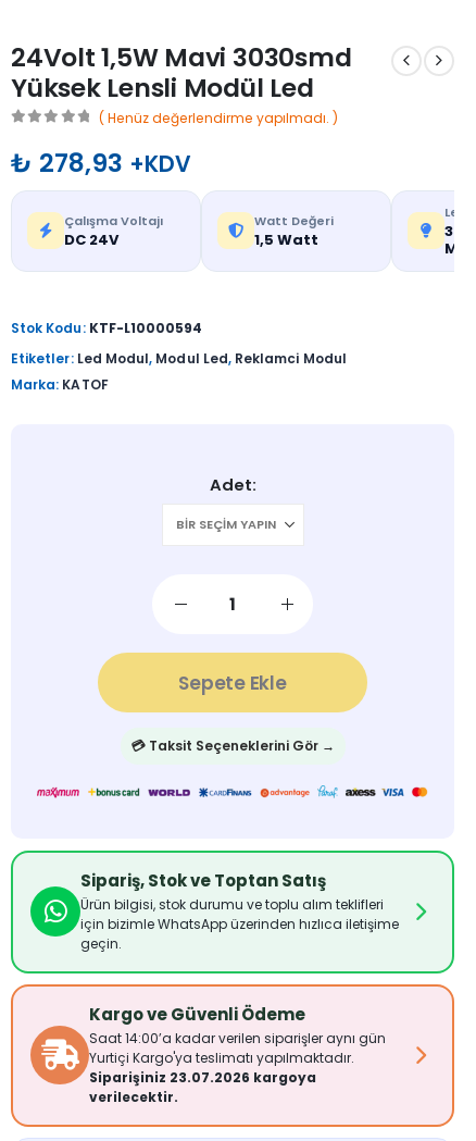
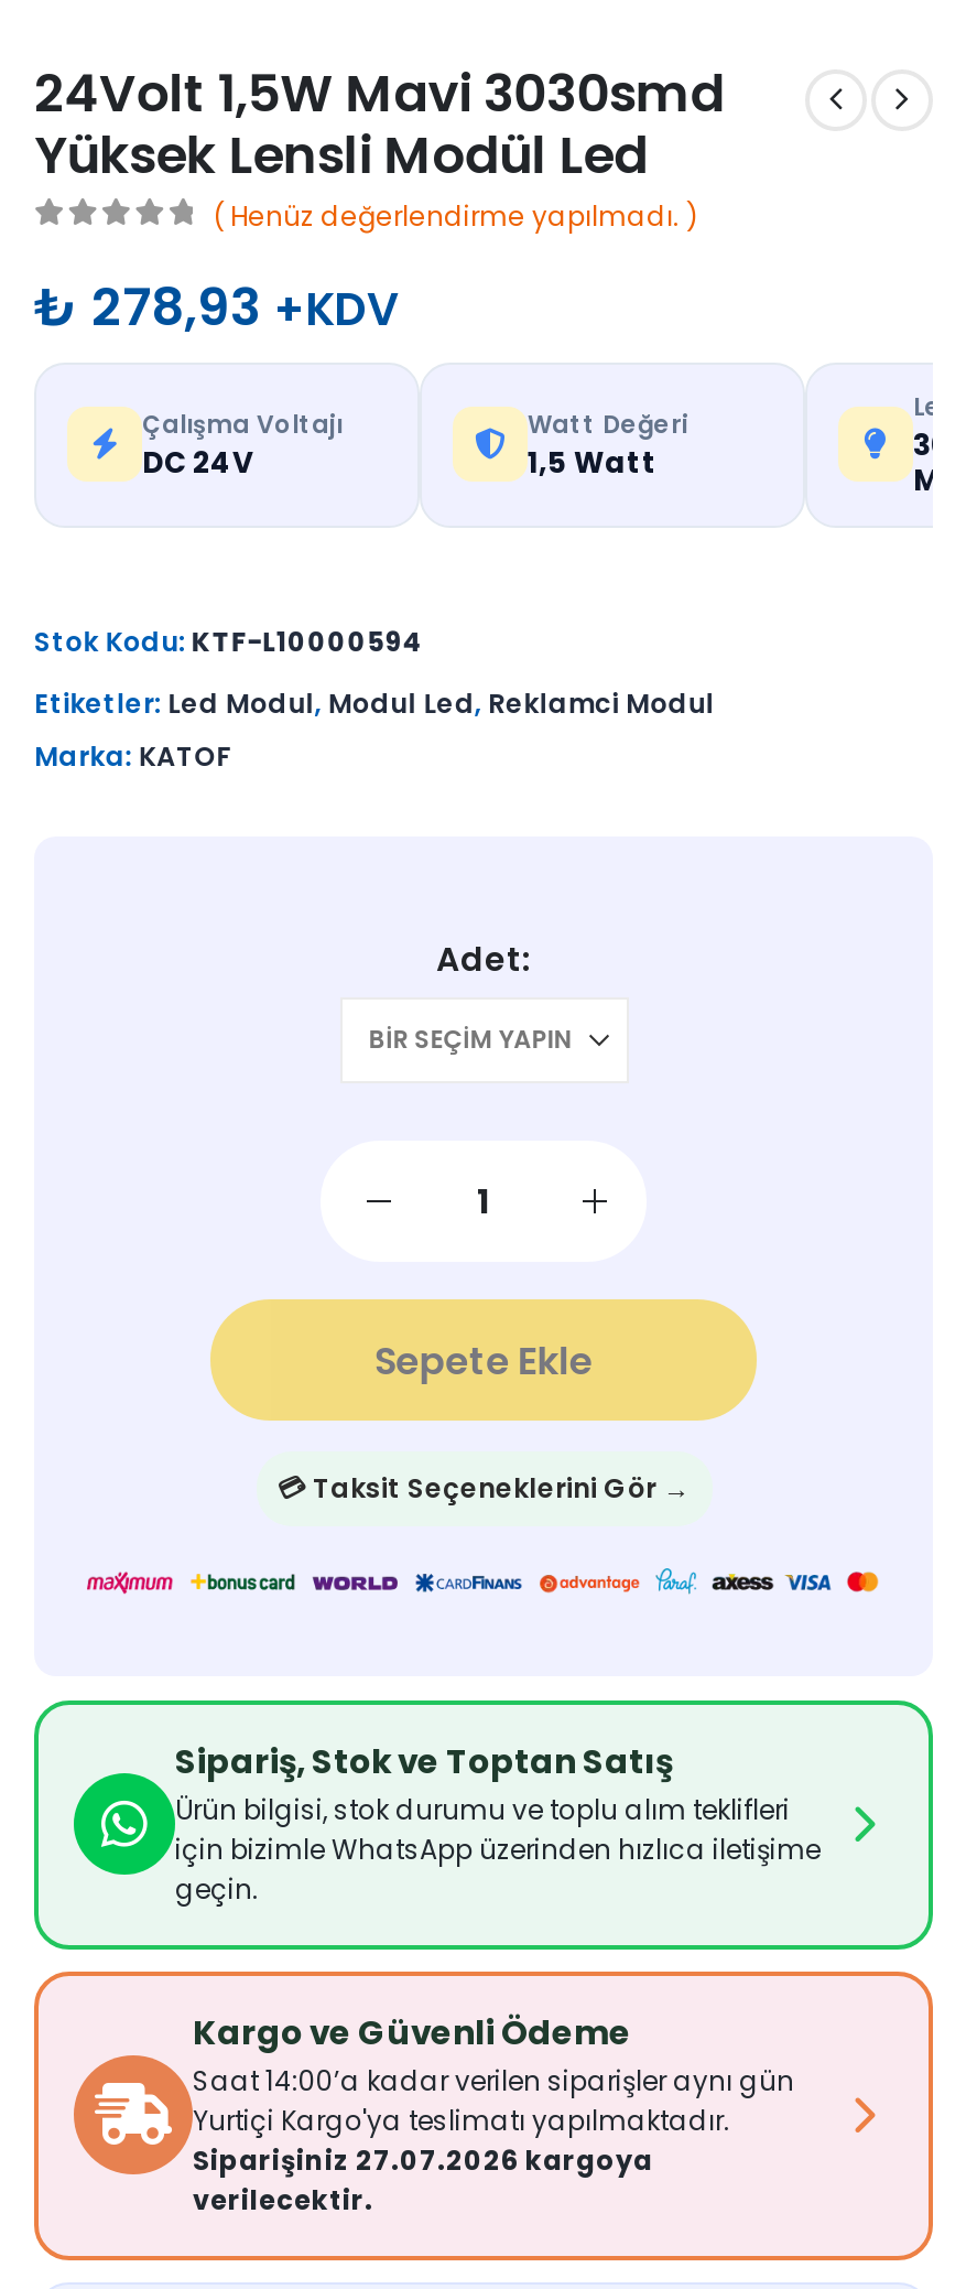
- Siparişiniz 23.07.2026 kargoya
+ Siparişiniz 27.07.2026 kargoya
